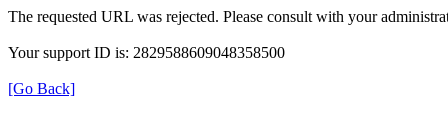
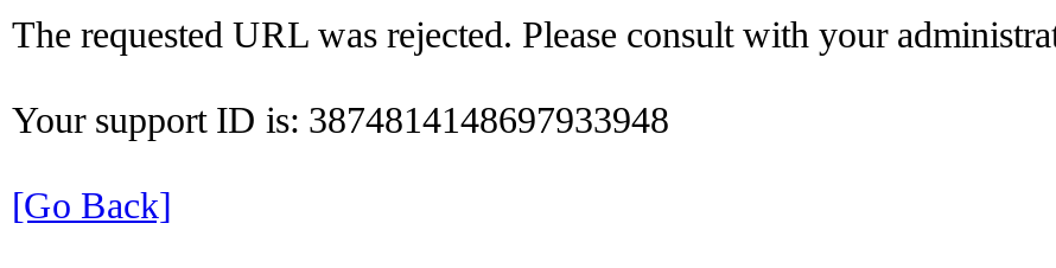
- Your support ID is: 2829588609048358500
+ Your support ID is: 3874814148697933948
